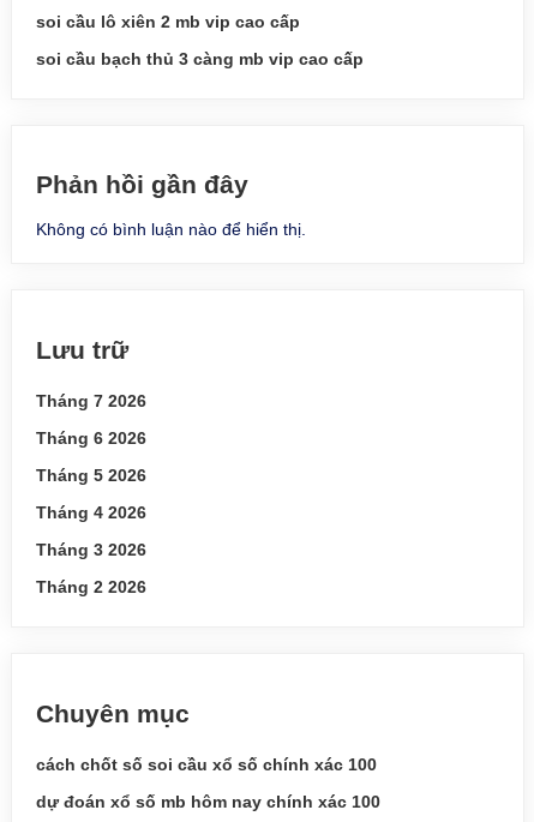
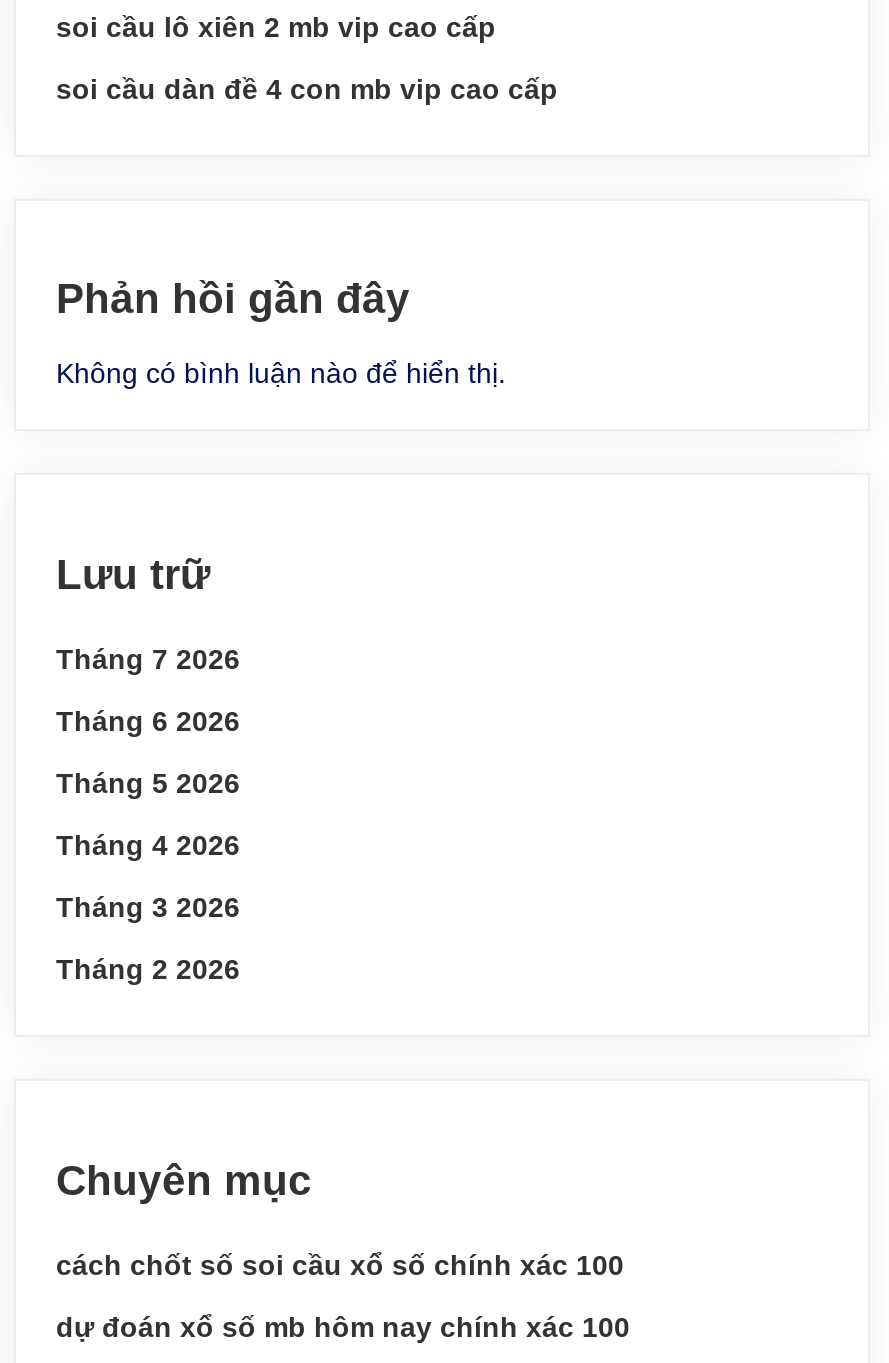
- soi cầu bạch thủ 3 càng mb vip cao cấp
+ soi cầu dàn đề 4 con mb vip cao cấp
